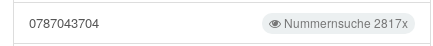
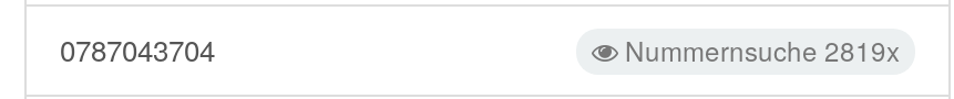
- Nummernsuche 2817x
+ Nummernsuche 2819x
